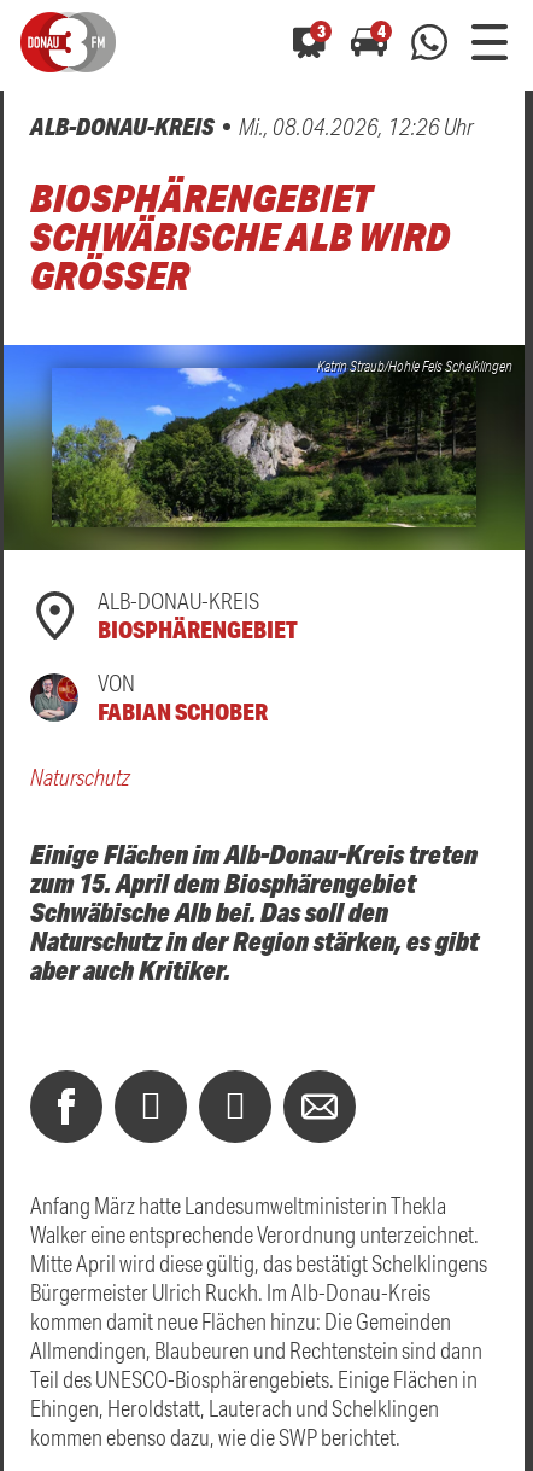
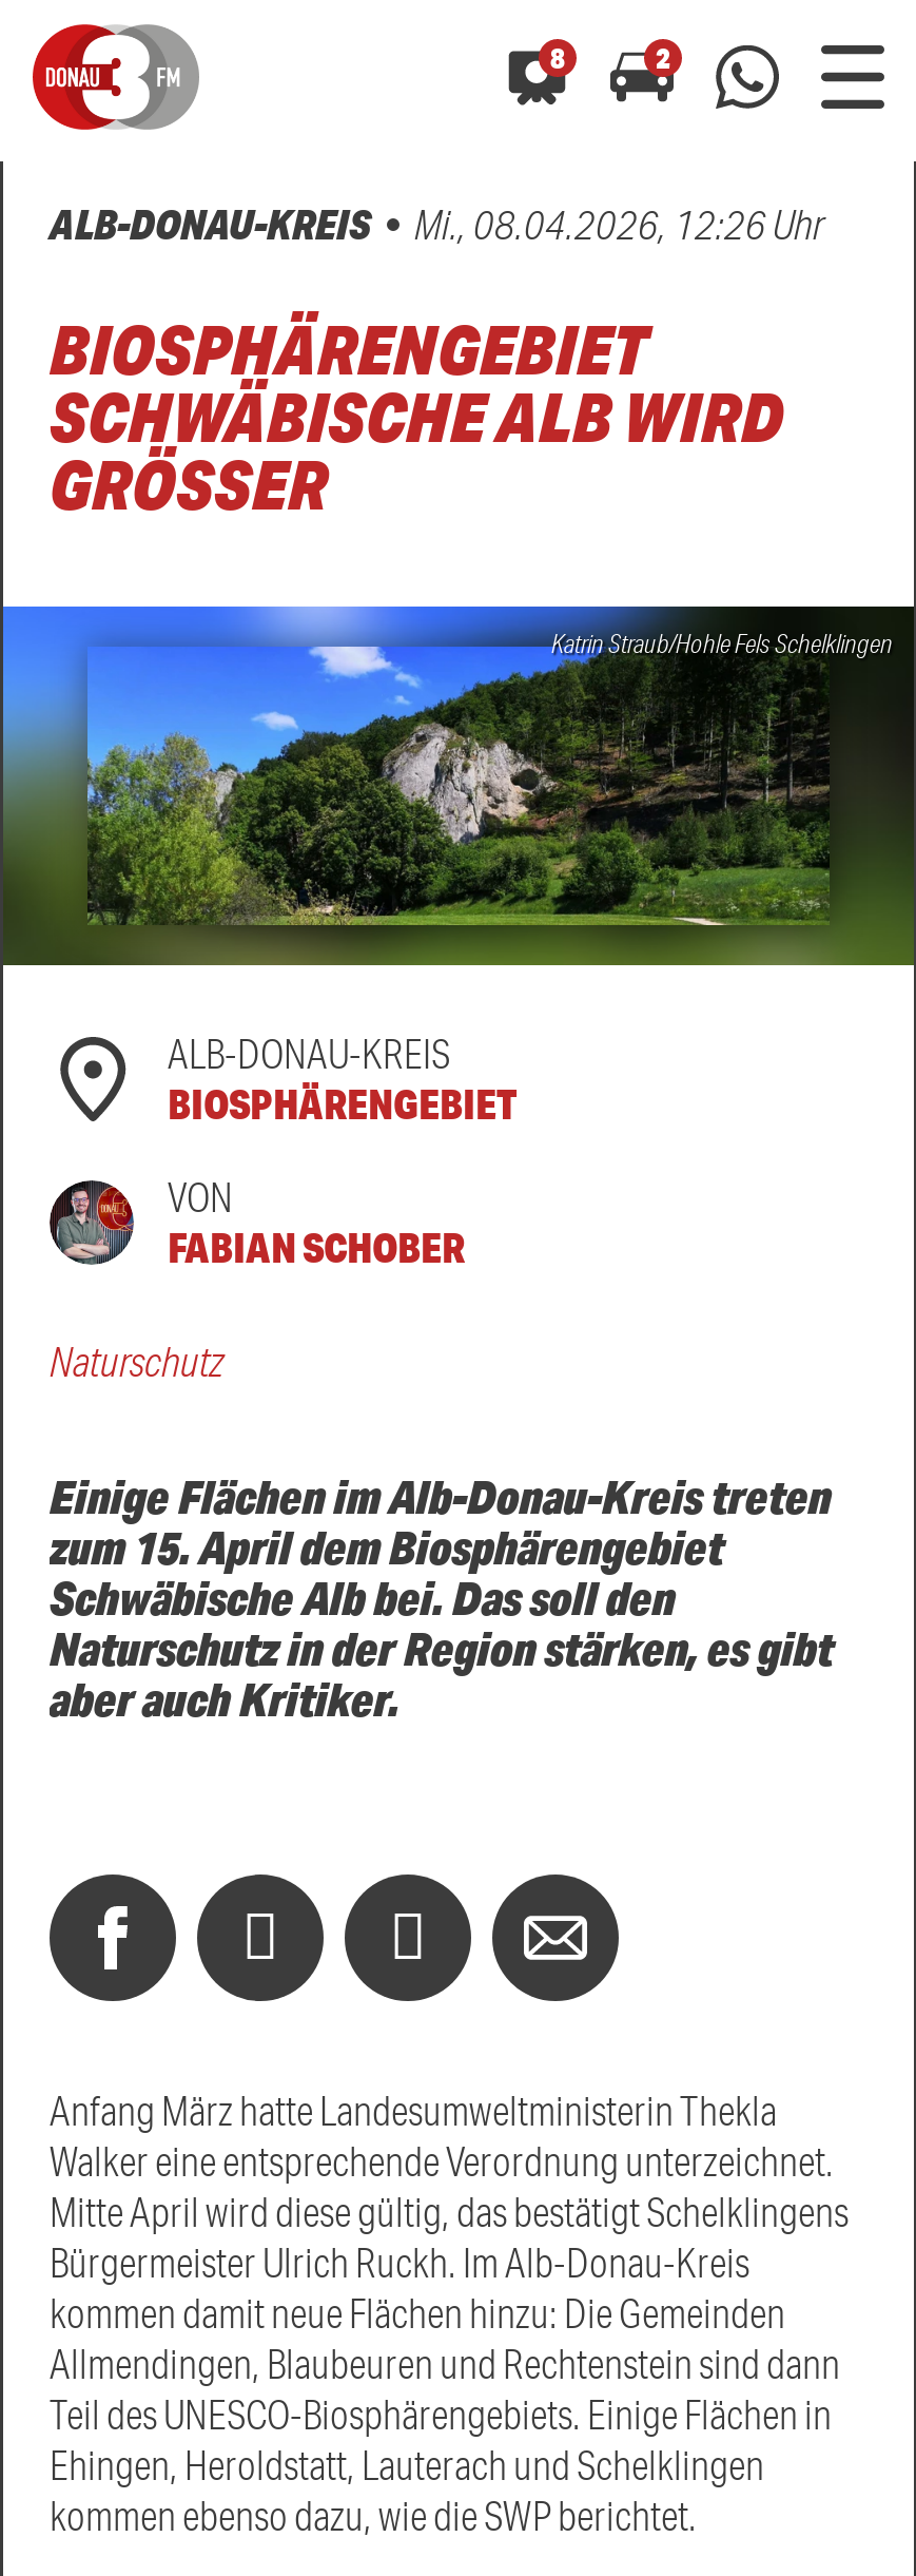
- 3
+ 8

- 4
+ 2
